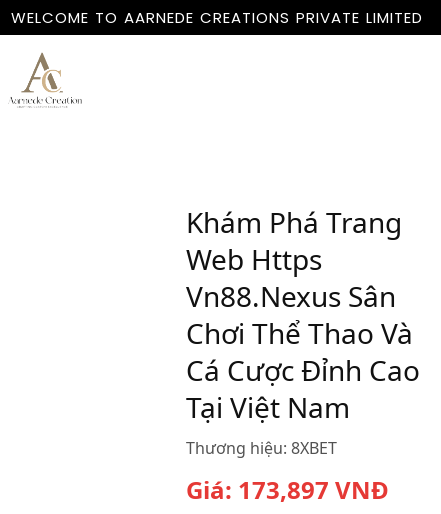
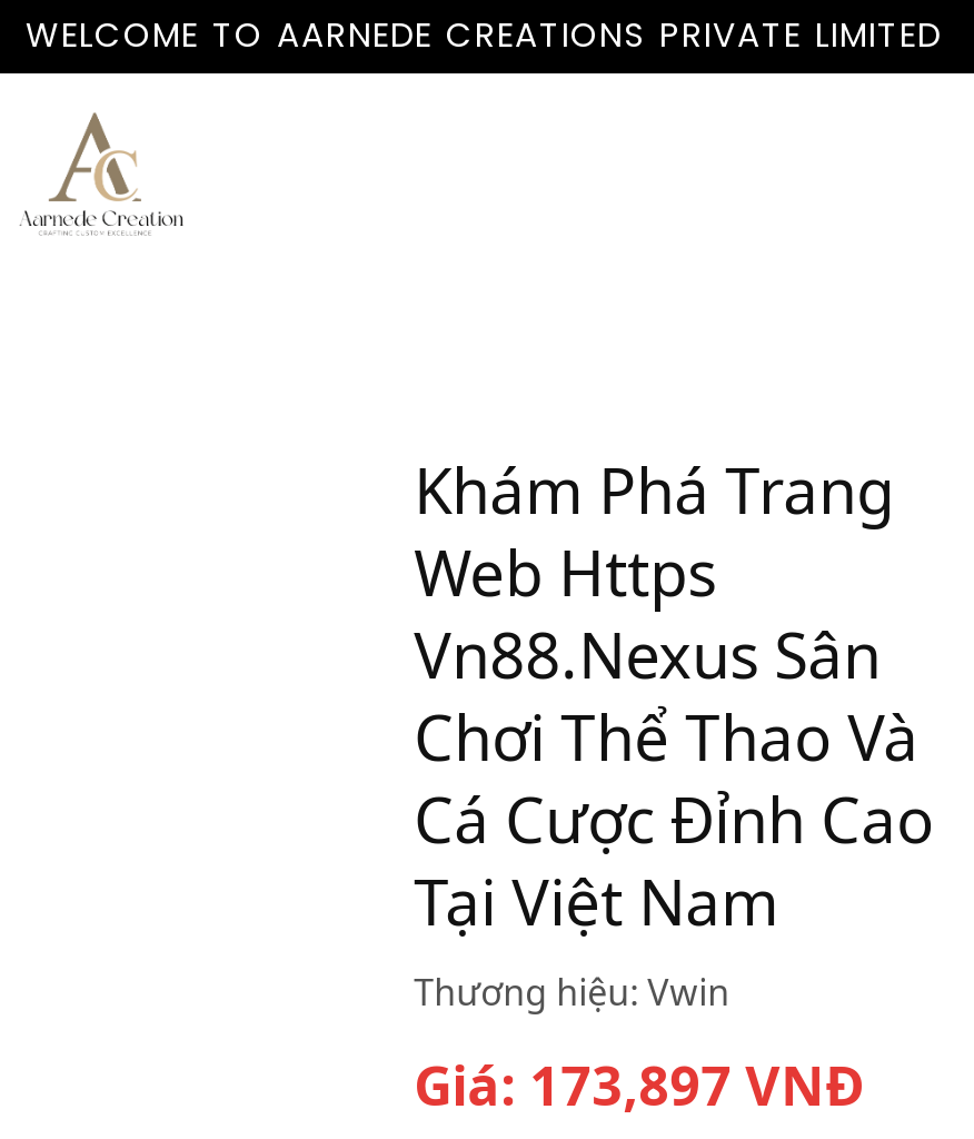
- Thương hiệu: 8XBET
+ Thương hiệu: Vwin
